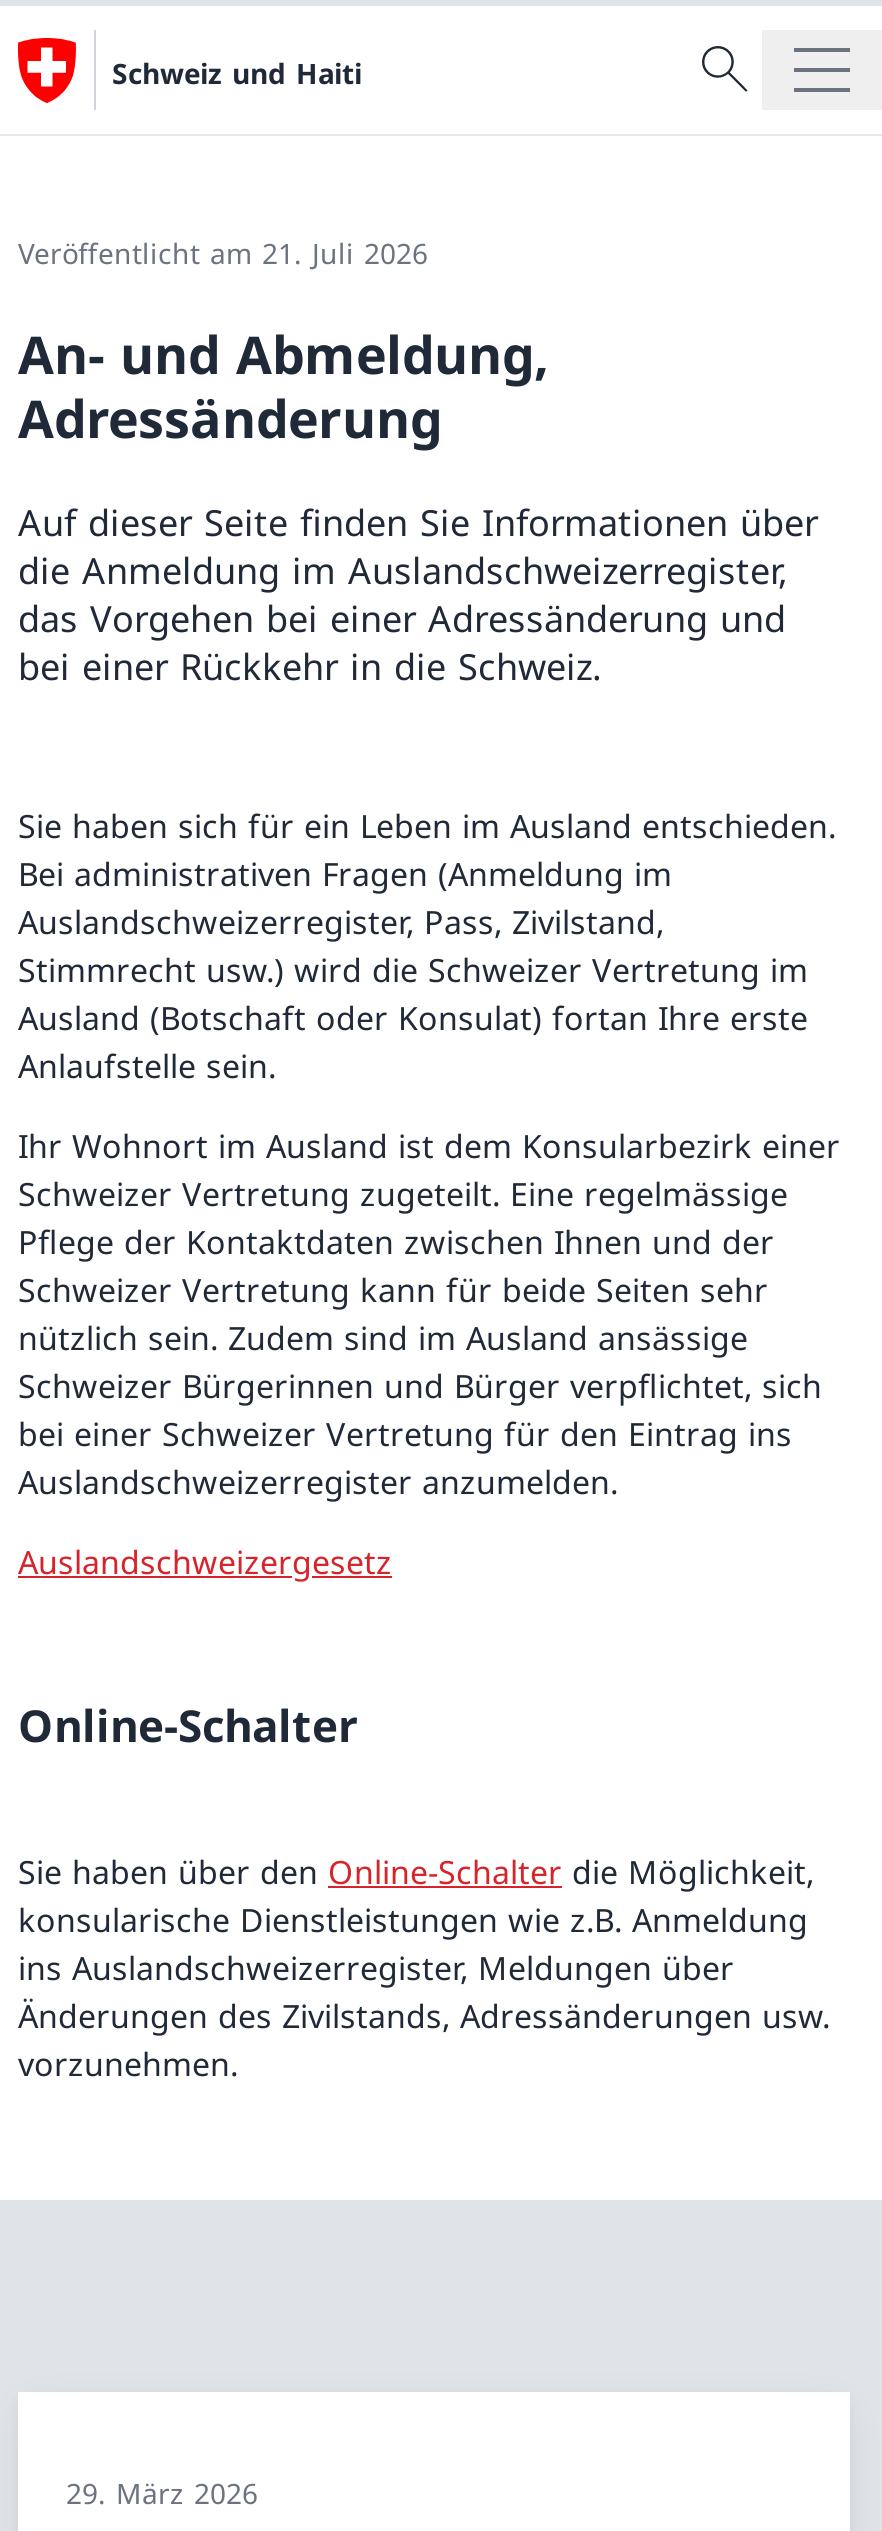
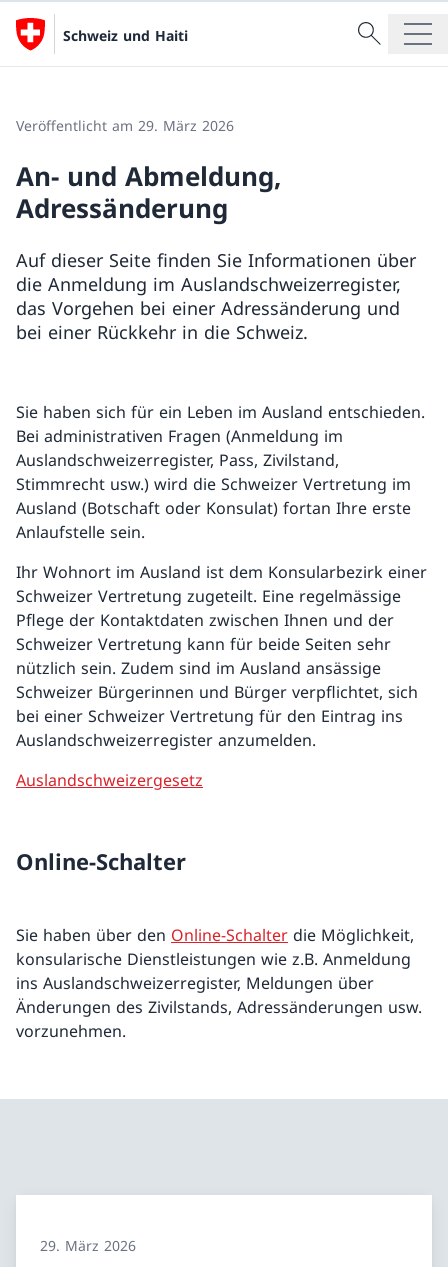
- Veröffentlicht am 21. Juli 2026
+ Veröffentlicht am 29. März 2026
